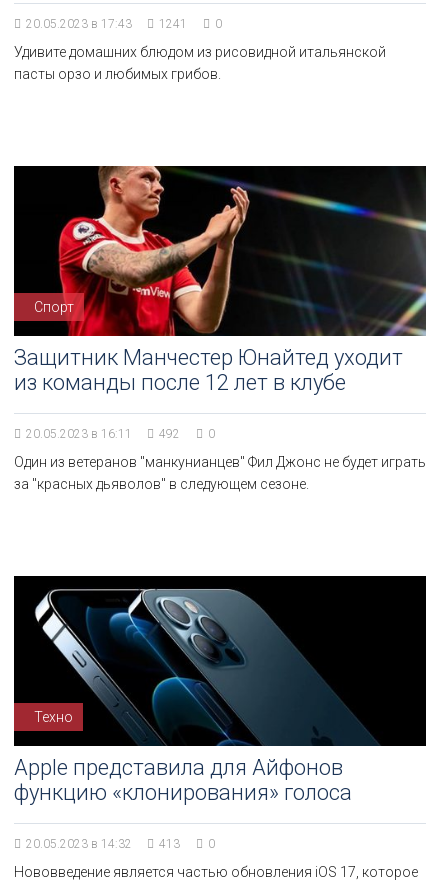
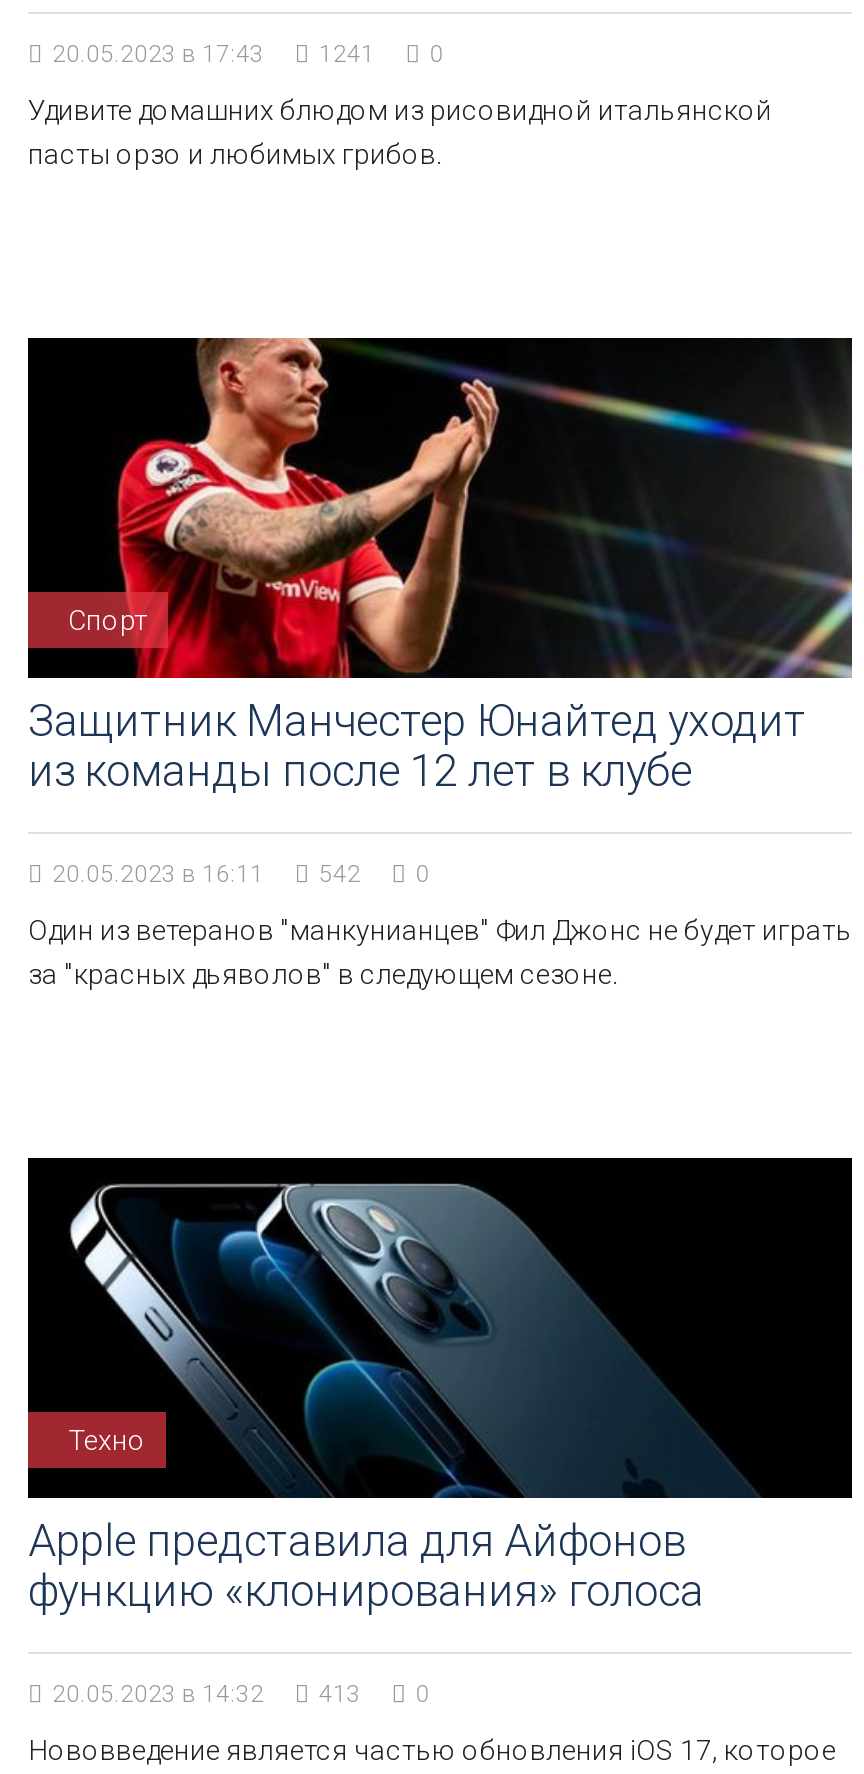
- 20.05.2023 в 16:11 492 0
+ 20.05.2023 в 16:11 542 0
